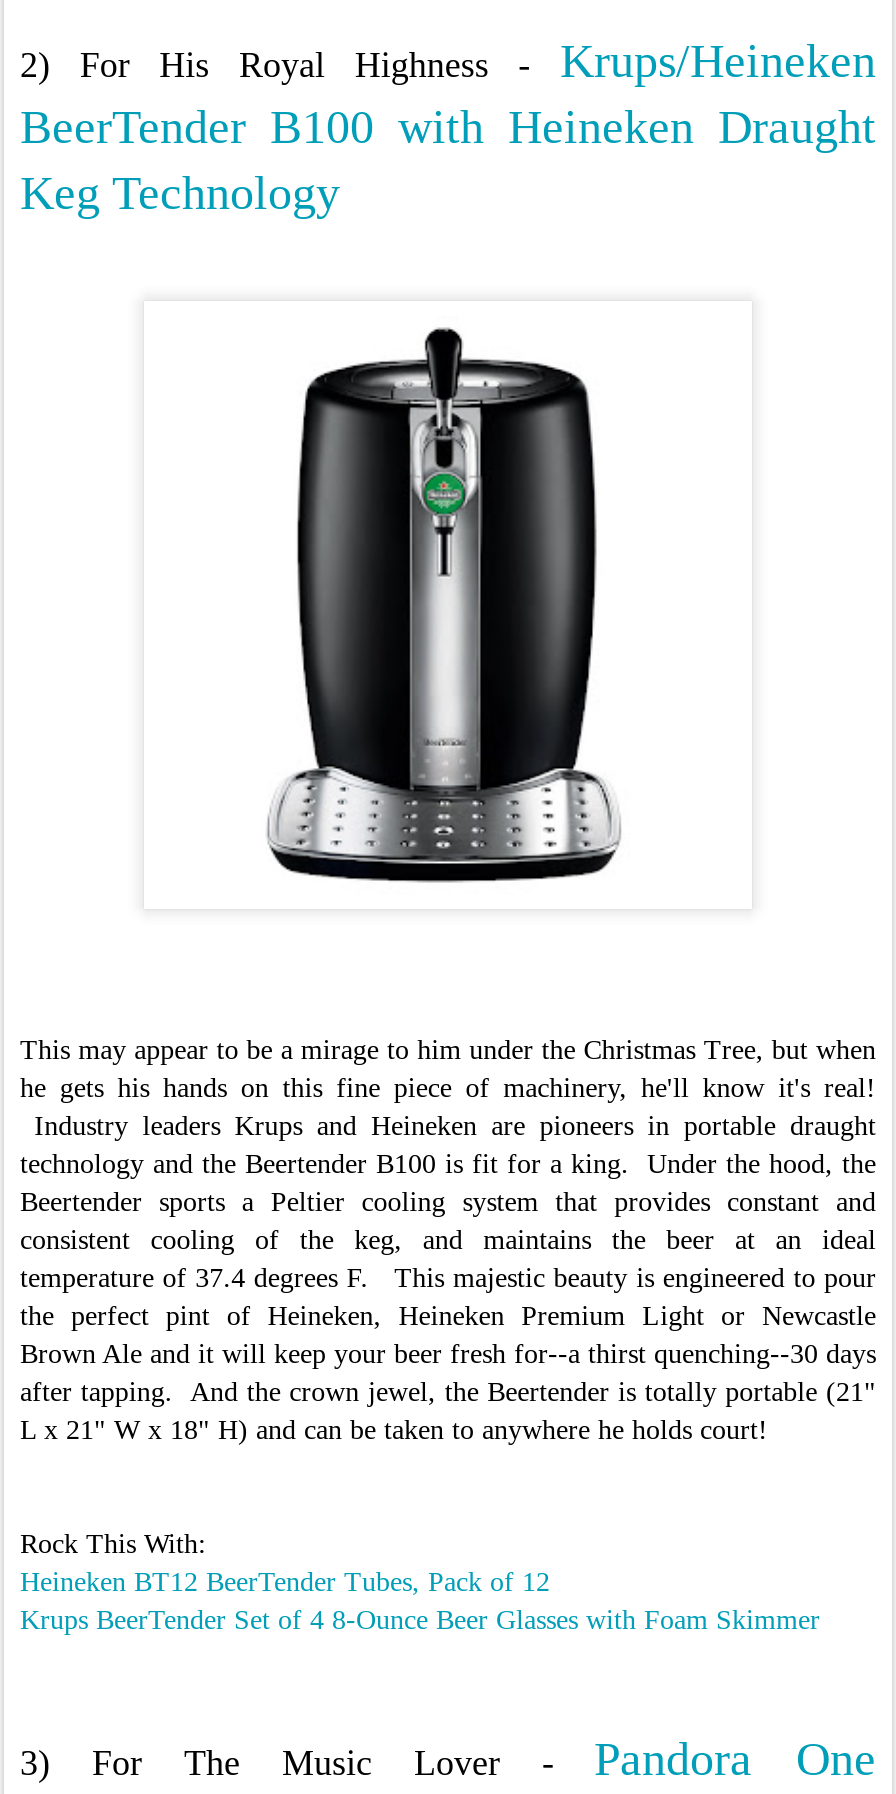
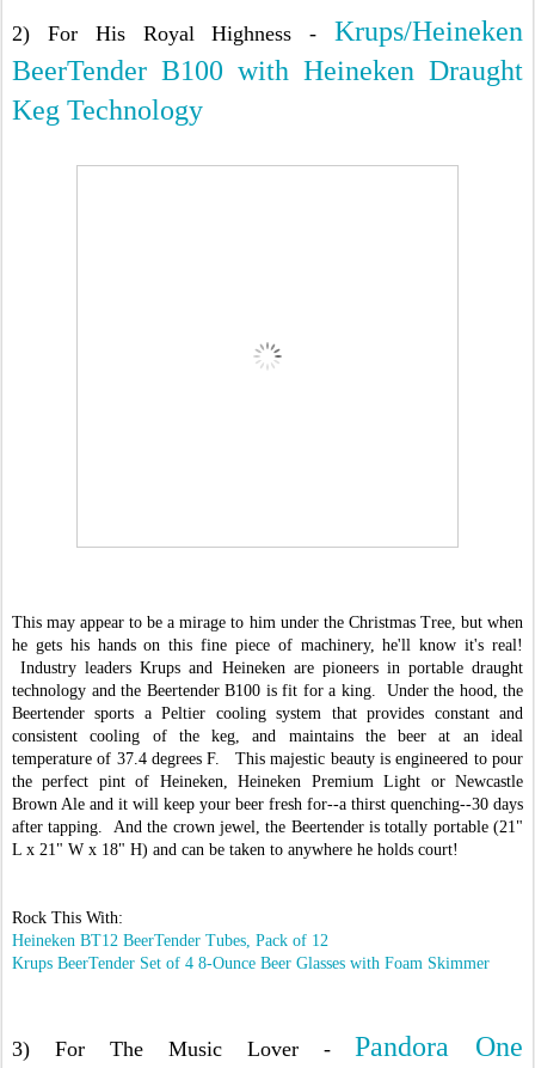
- [image]
